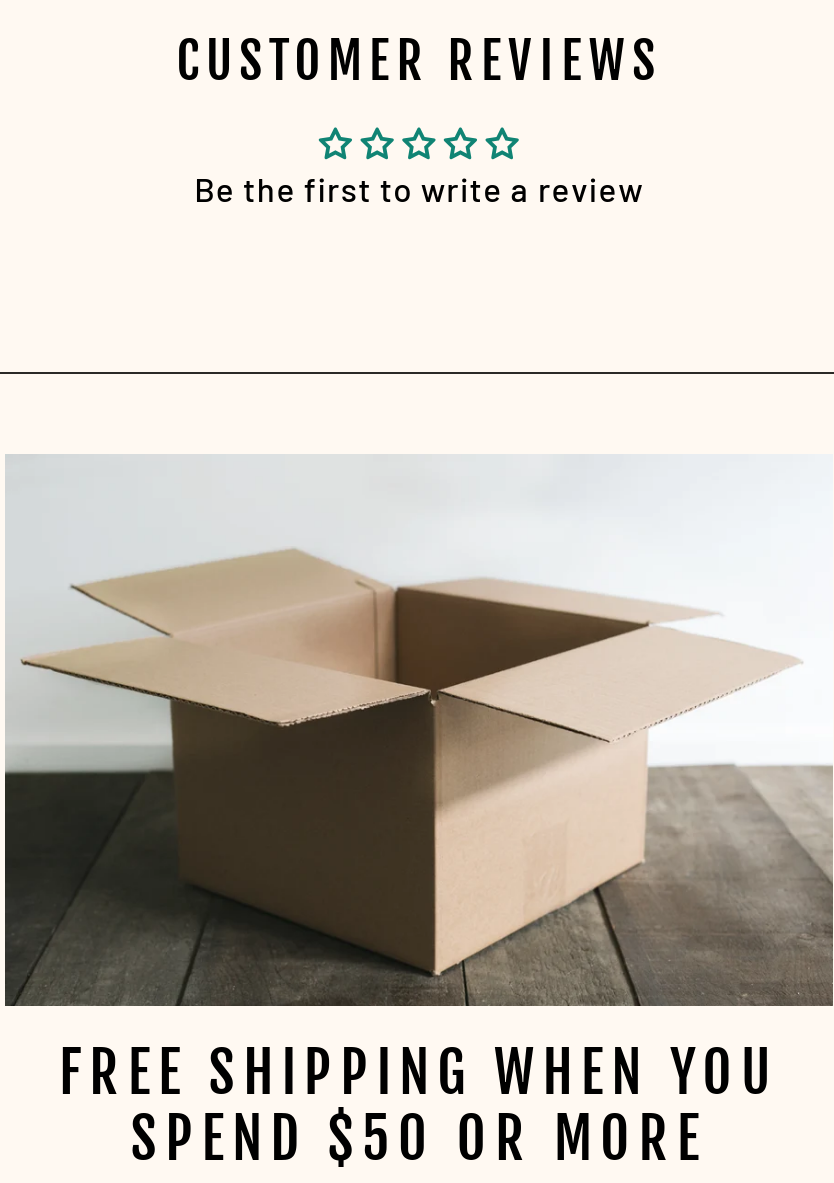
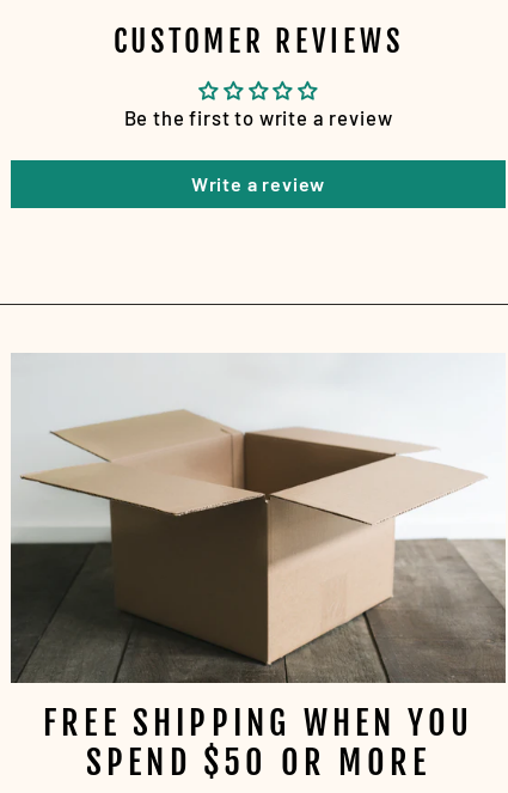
+ Write a review
